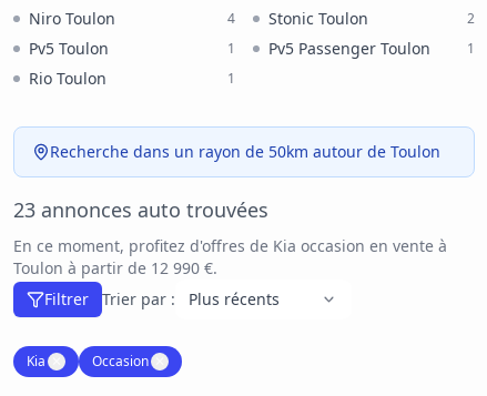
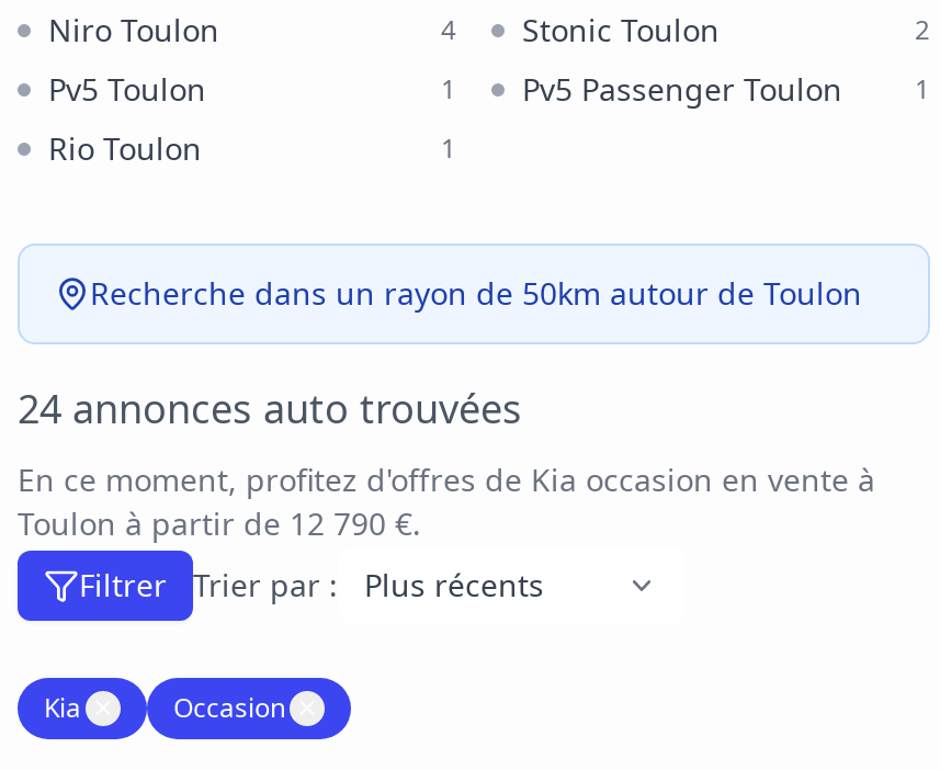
- 23 annonces auto trouvées
+ 24 annonces auto trouvées

- Toulon à partir de 12 990 €.
+ Toulon à partir de 12 790 €.
